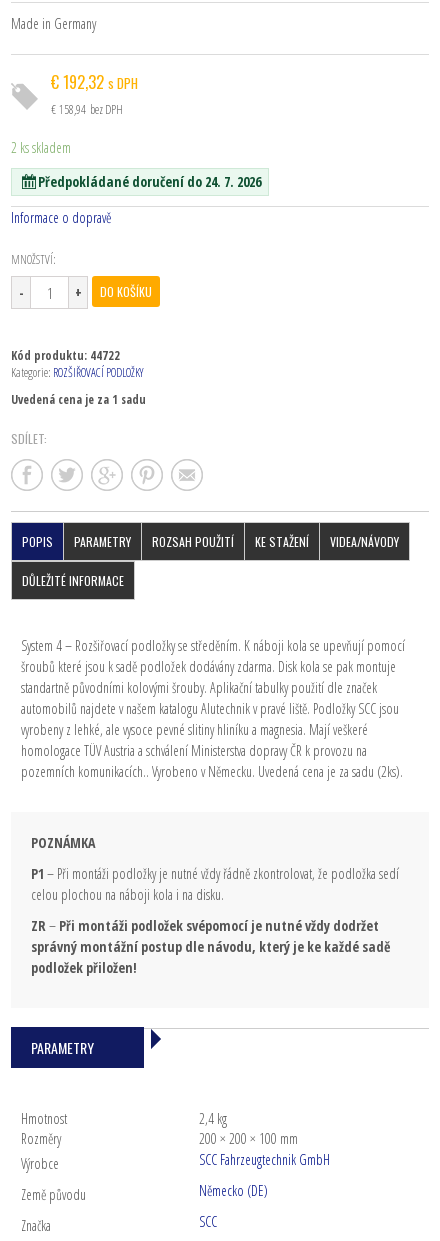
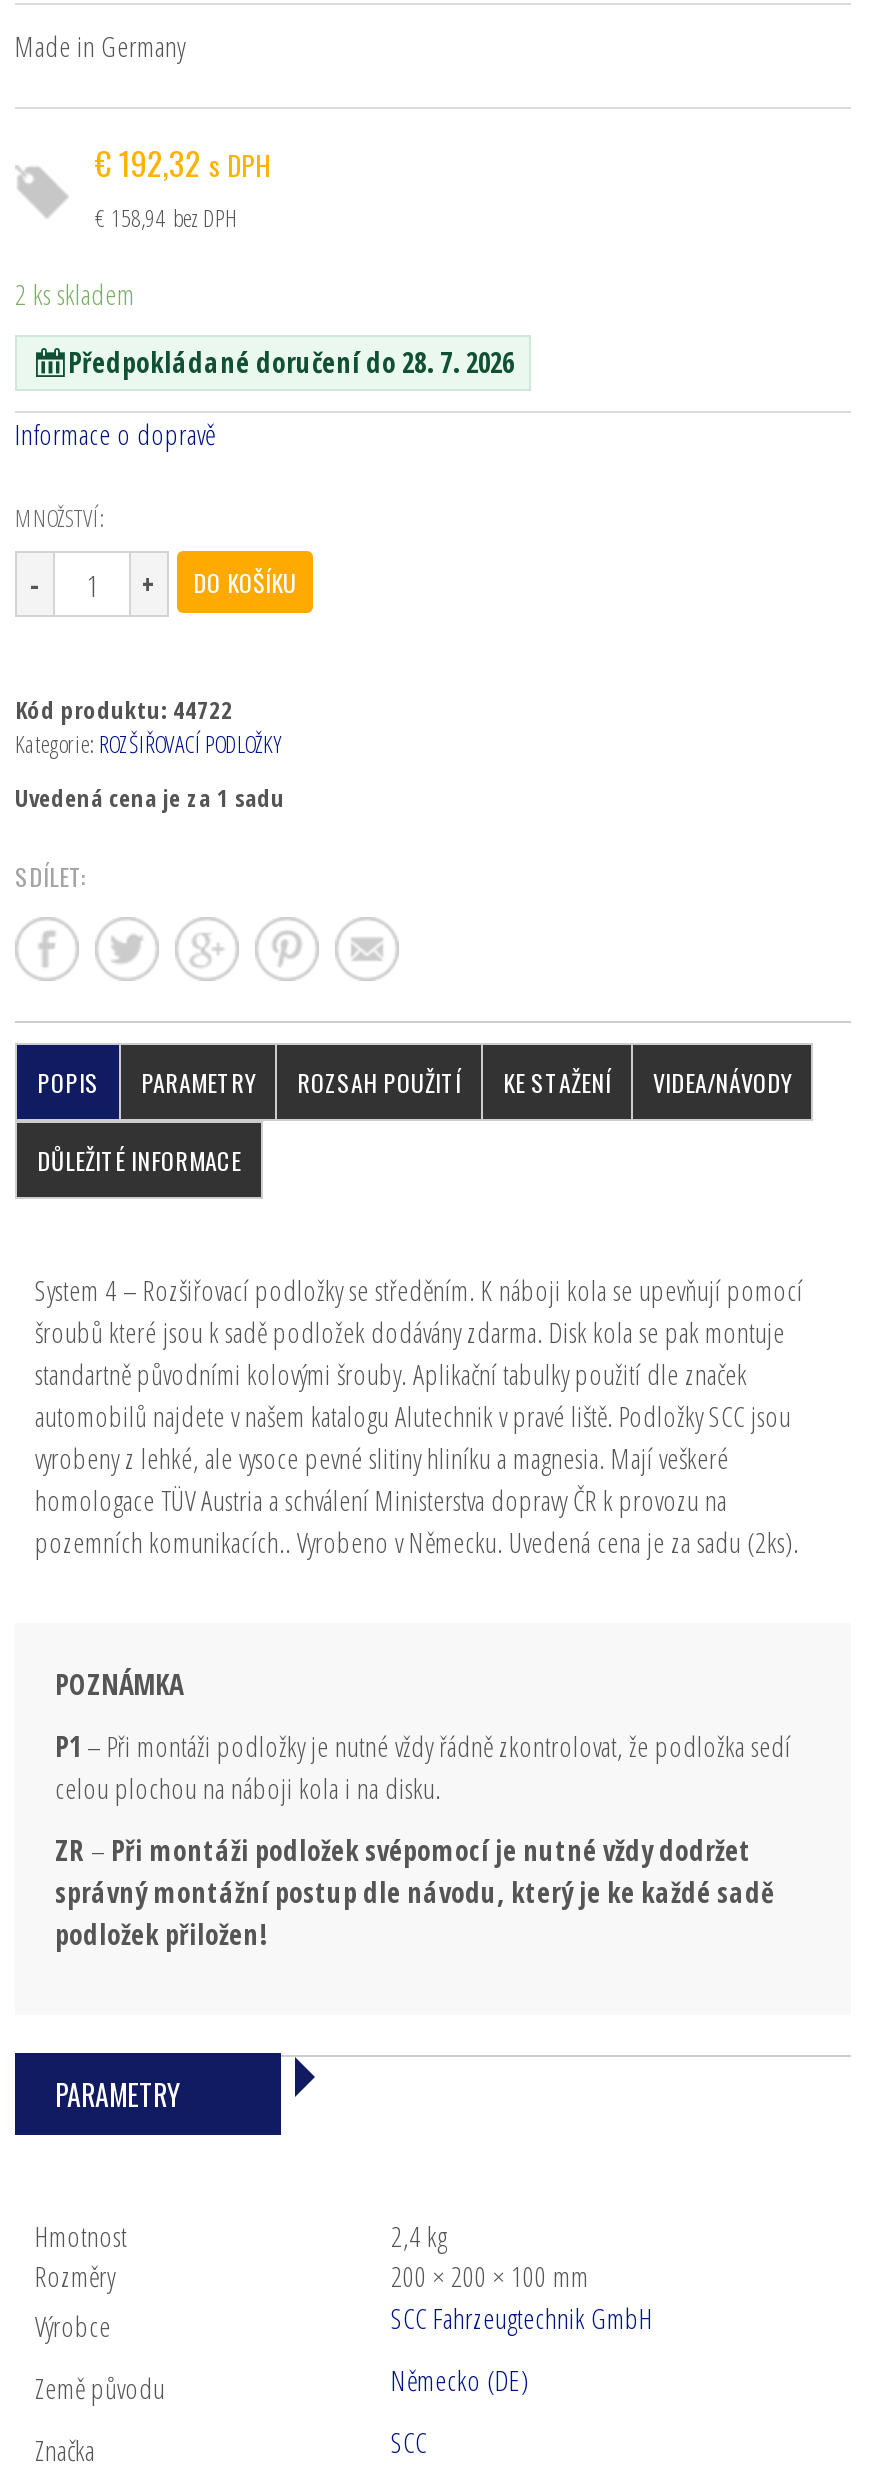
- Předpokládané doručení do 24. 7. 2026
+ Předpokládané doručení do 28. 7. 2026
